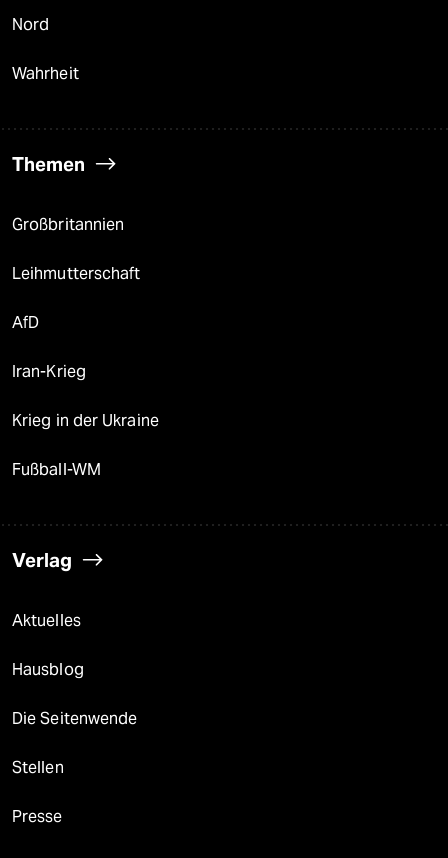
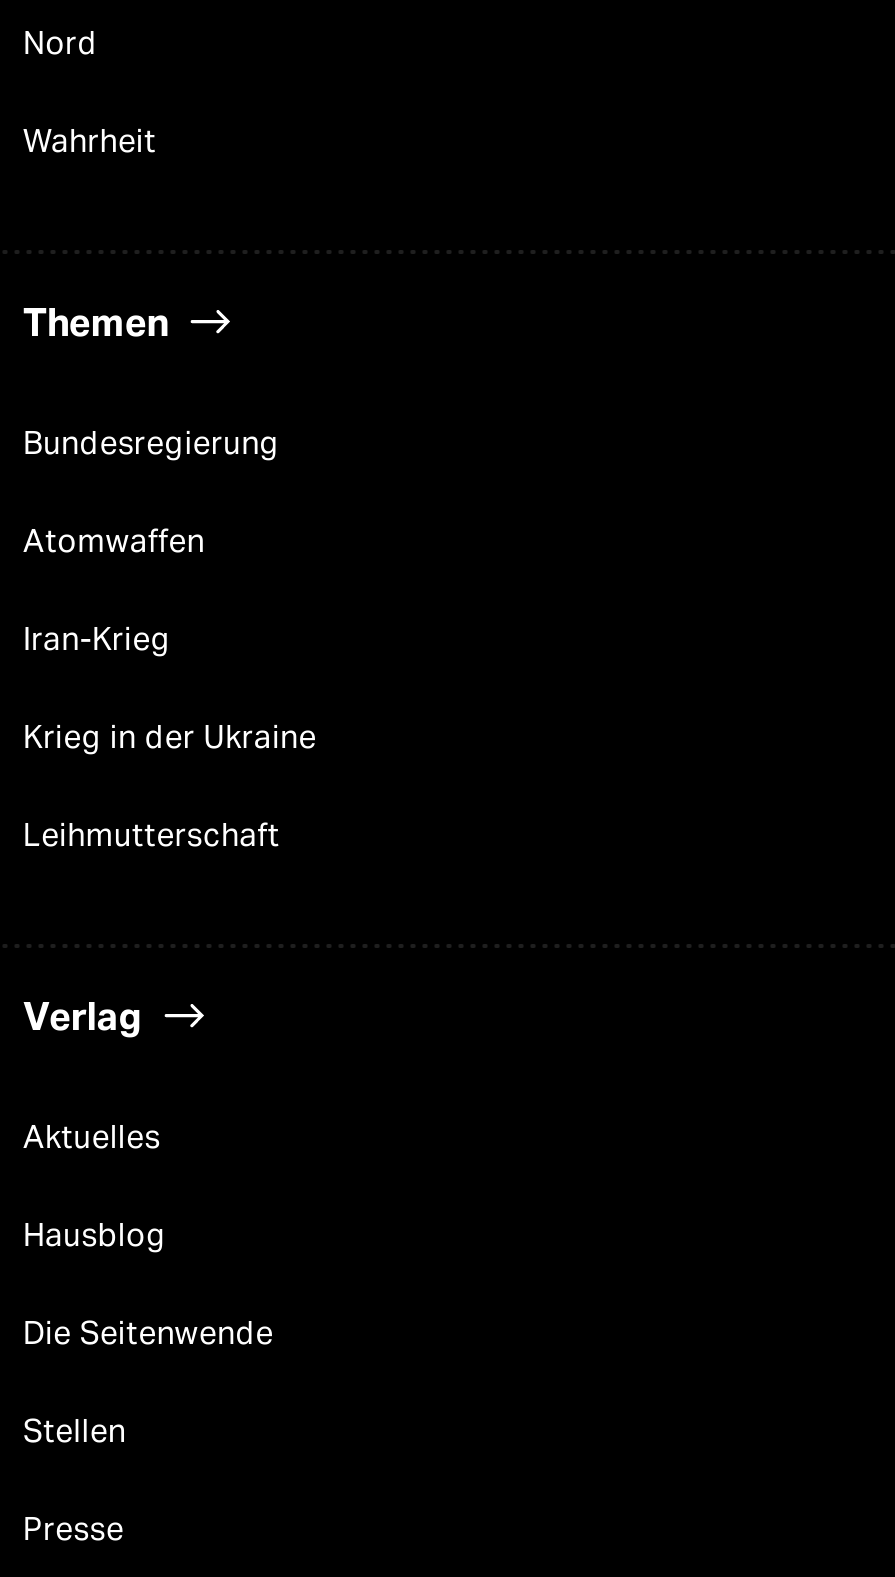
- Großbritannien
- AfD
+ Bundesregierung
+ Atomwaffen

moved down: Leihmutterschaft

- Fußball-WM
